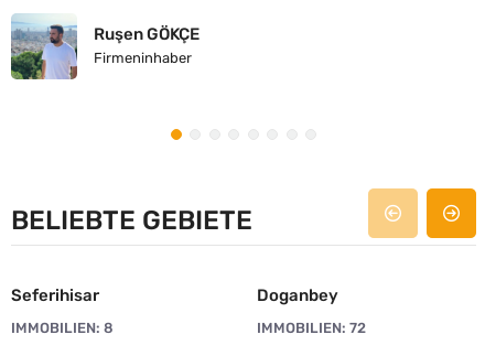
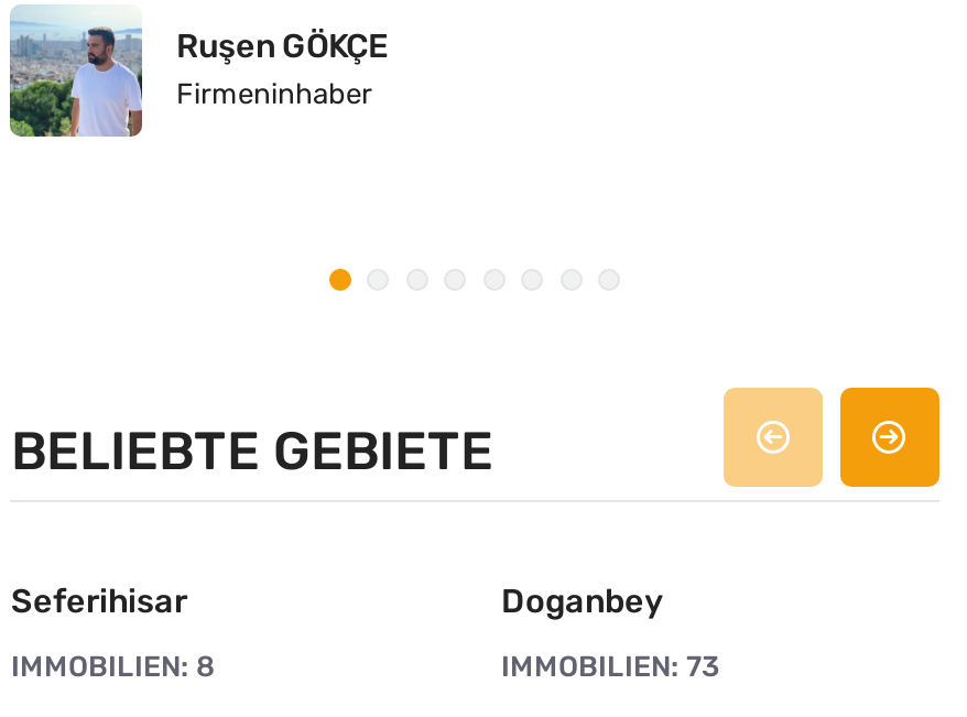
- IMMOBILIEN: 72
+ IMMOBILIEN: 73
